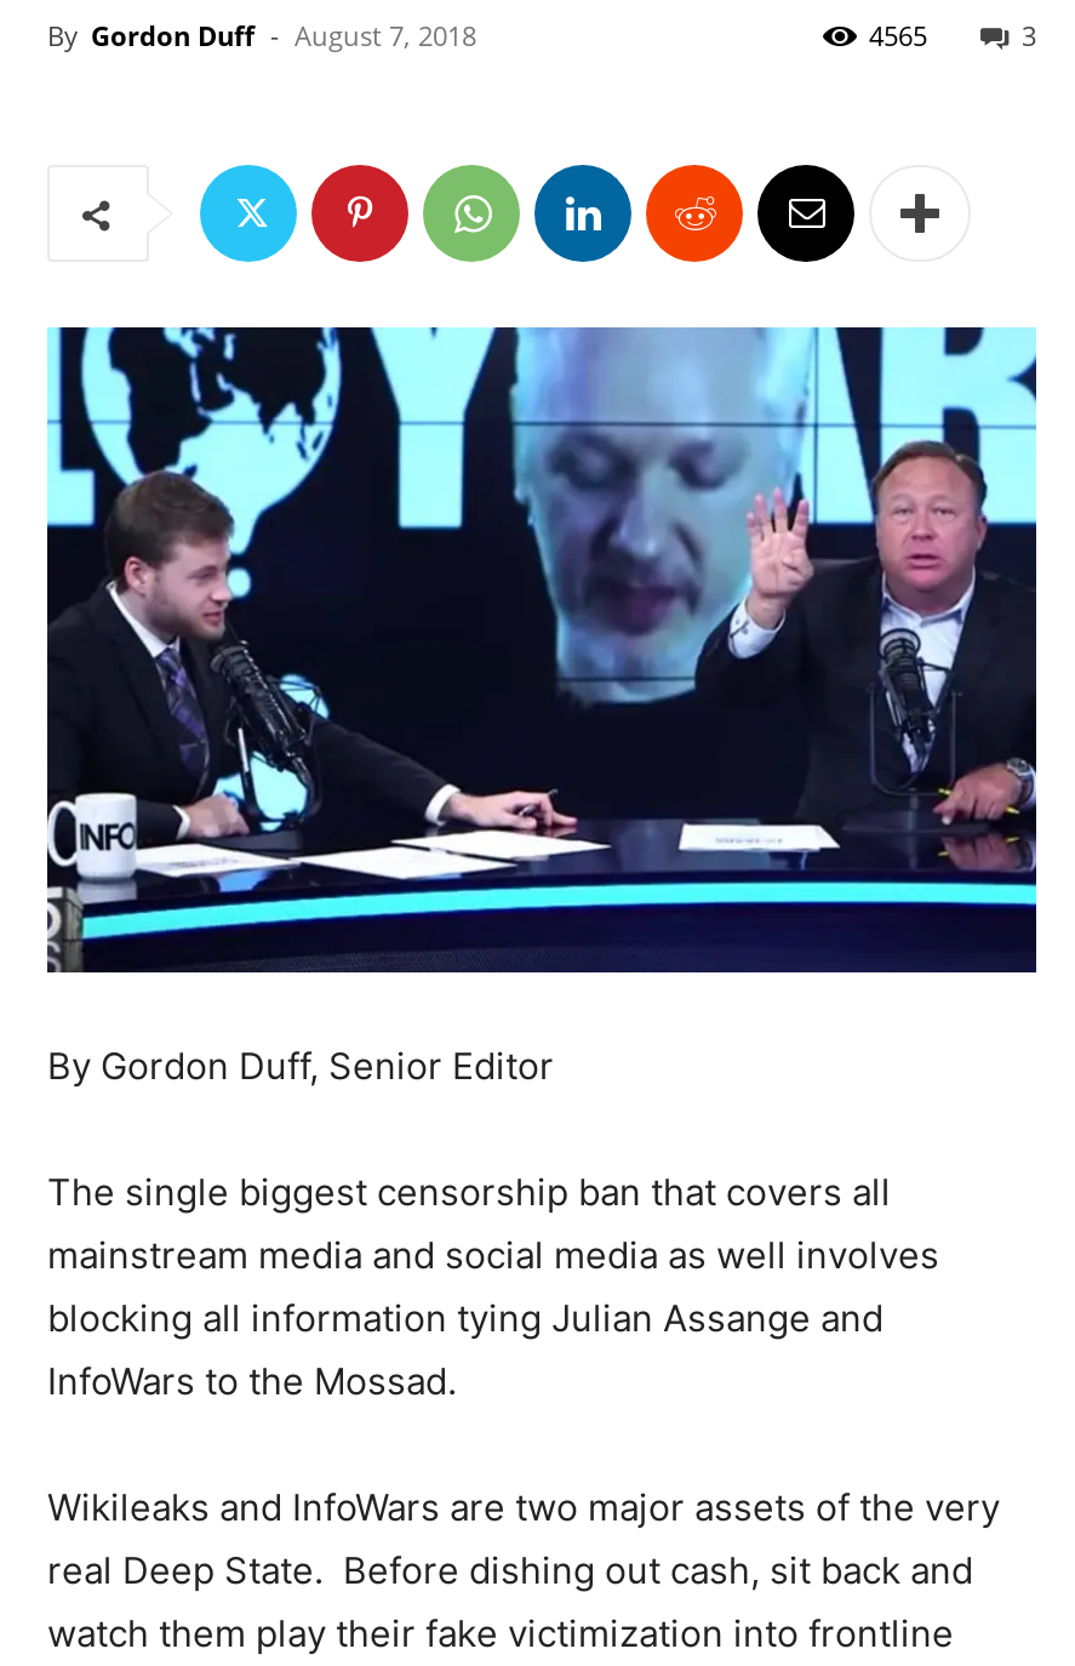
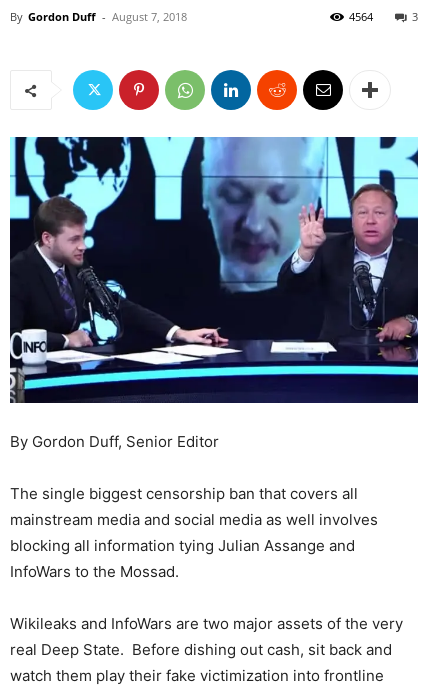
- 4565
+ 4564
